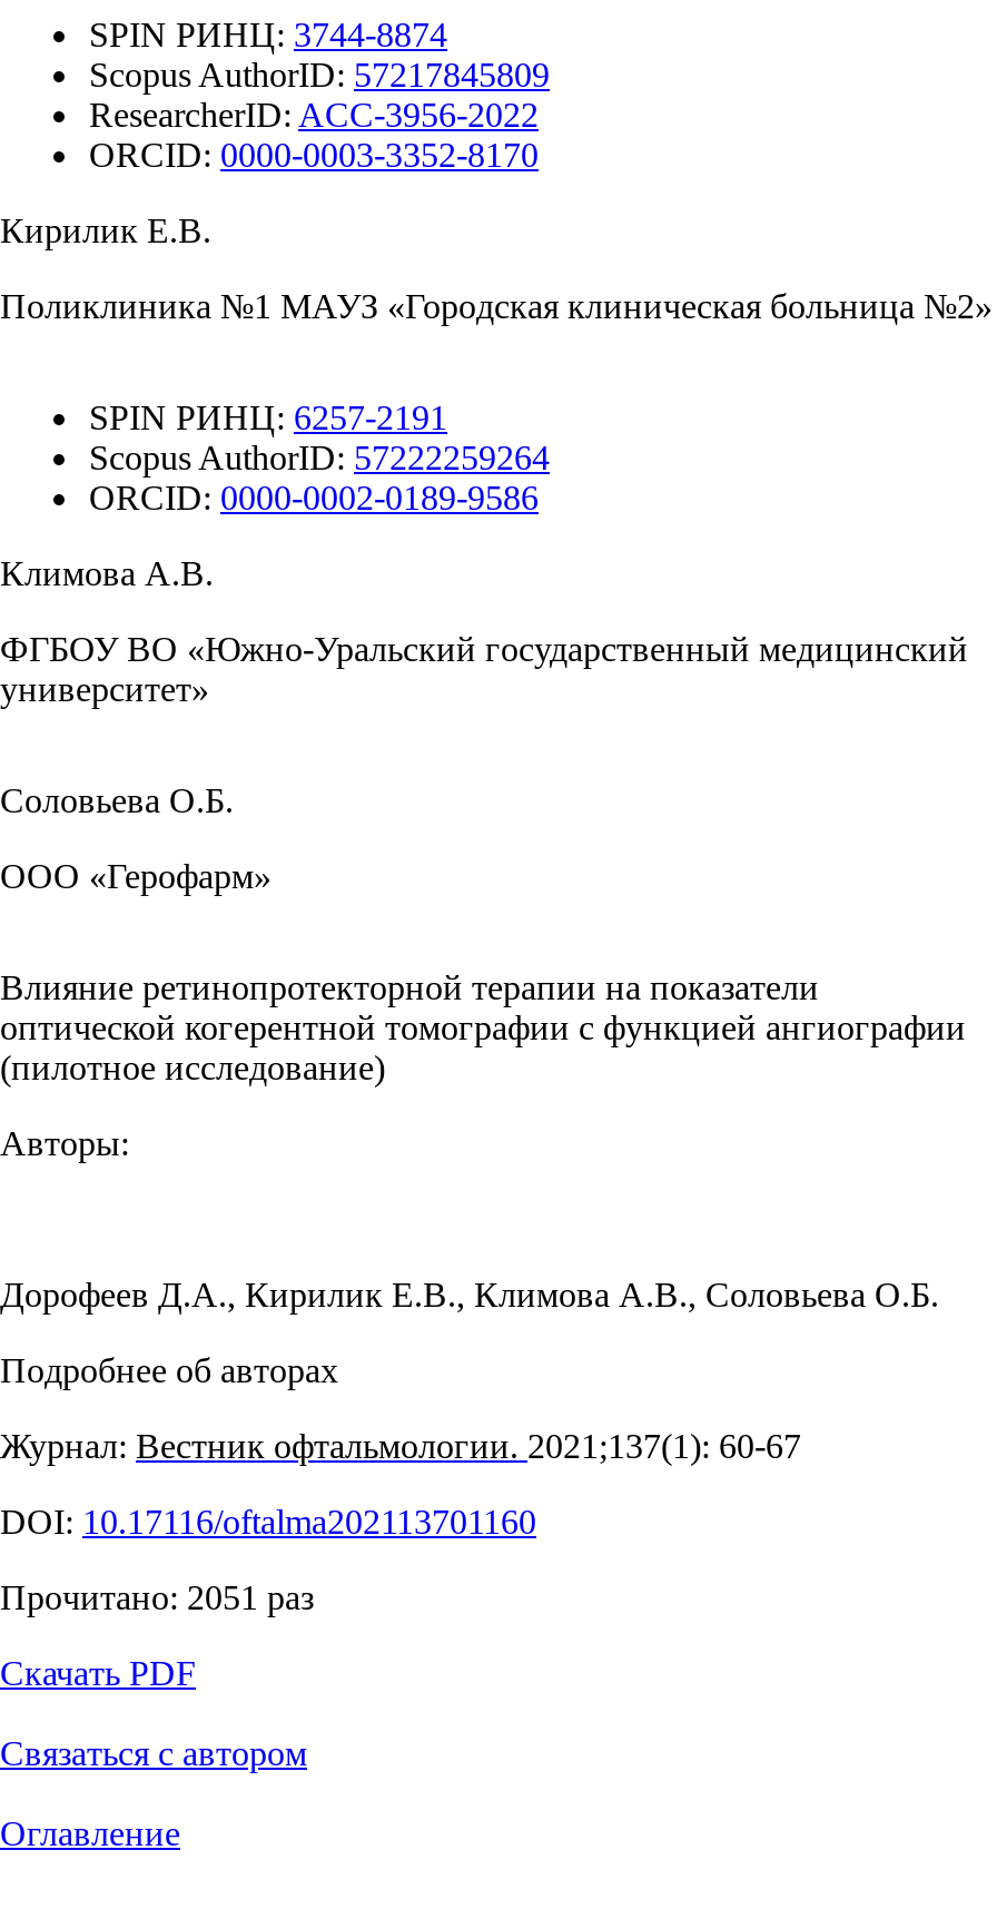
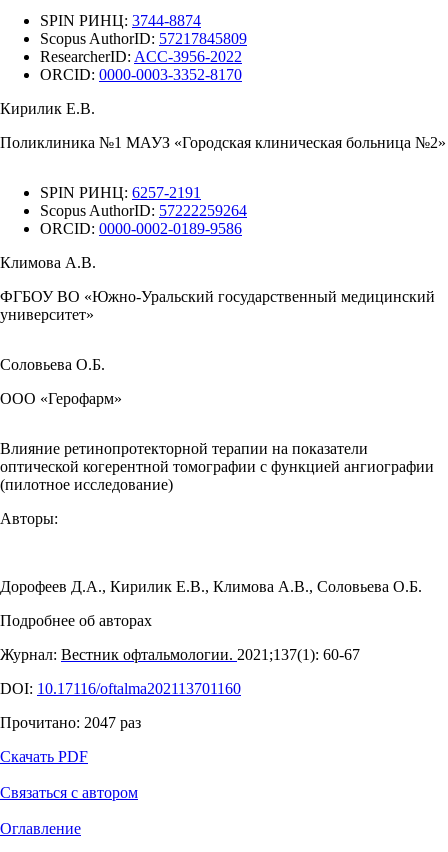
- Прочитано: 2051 раз
+ Прочитано: 2047 раз
